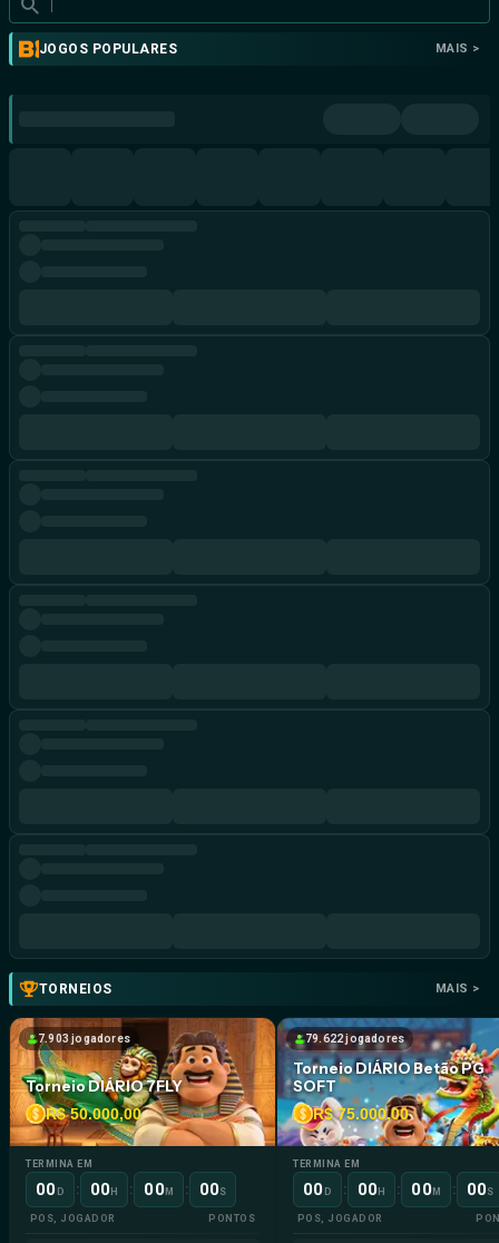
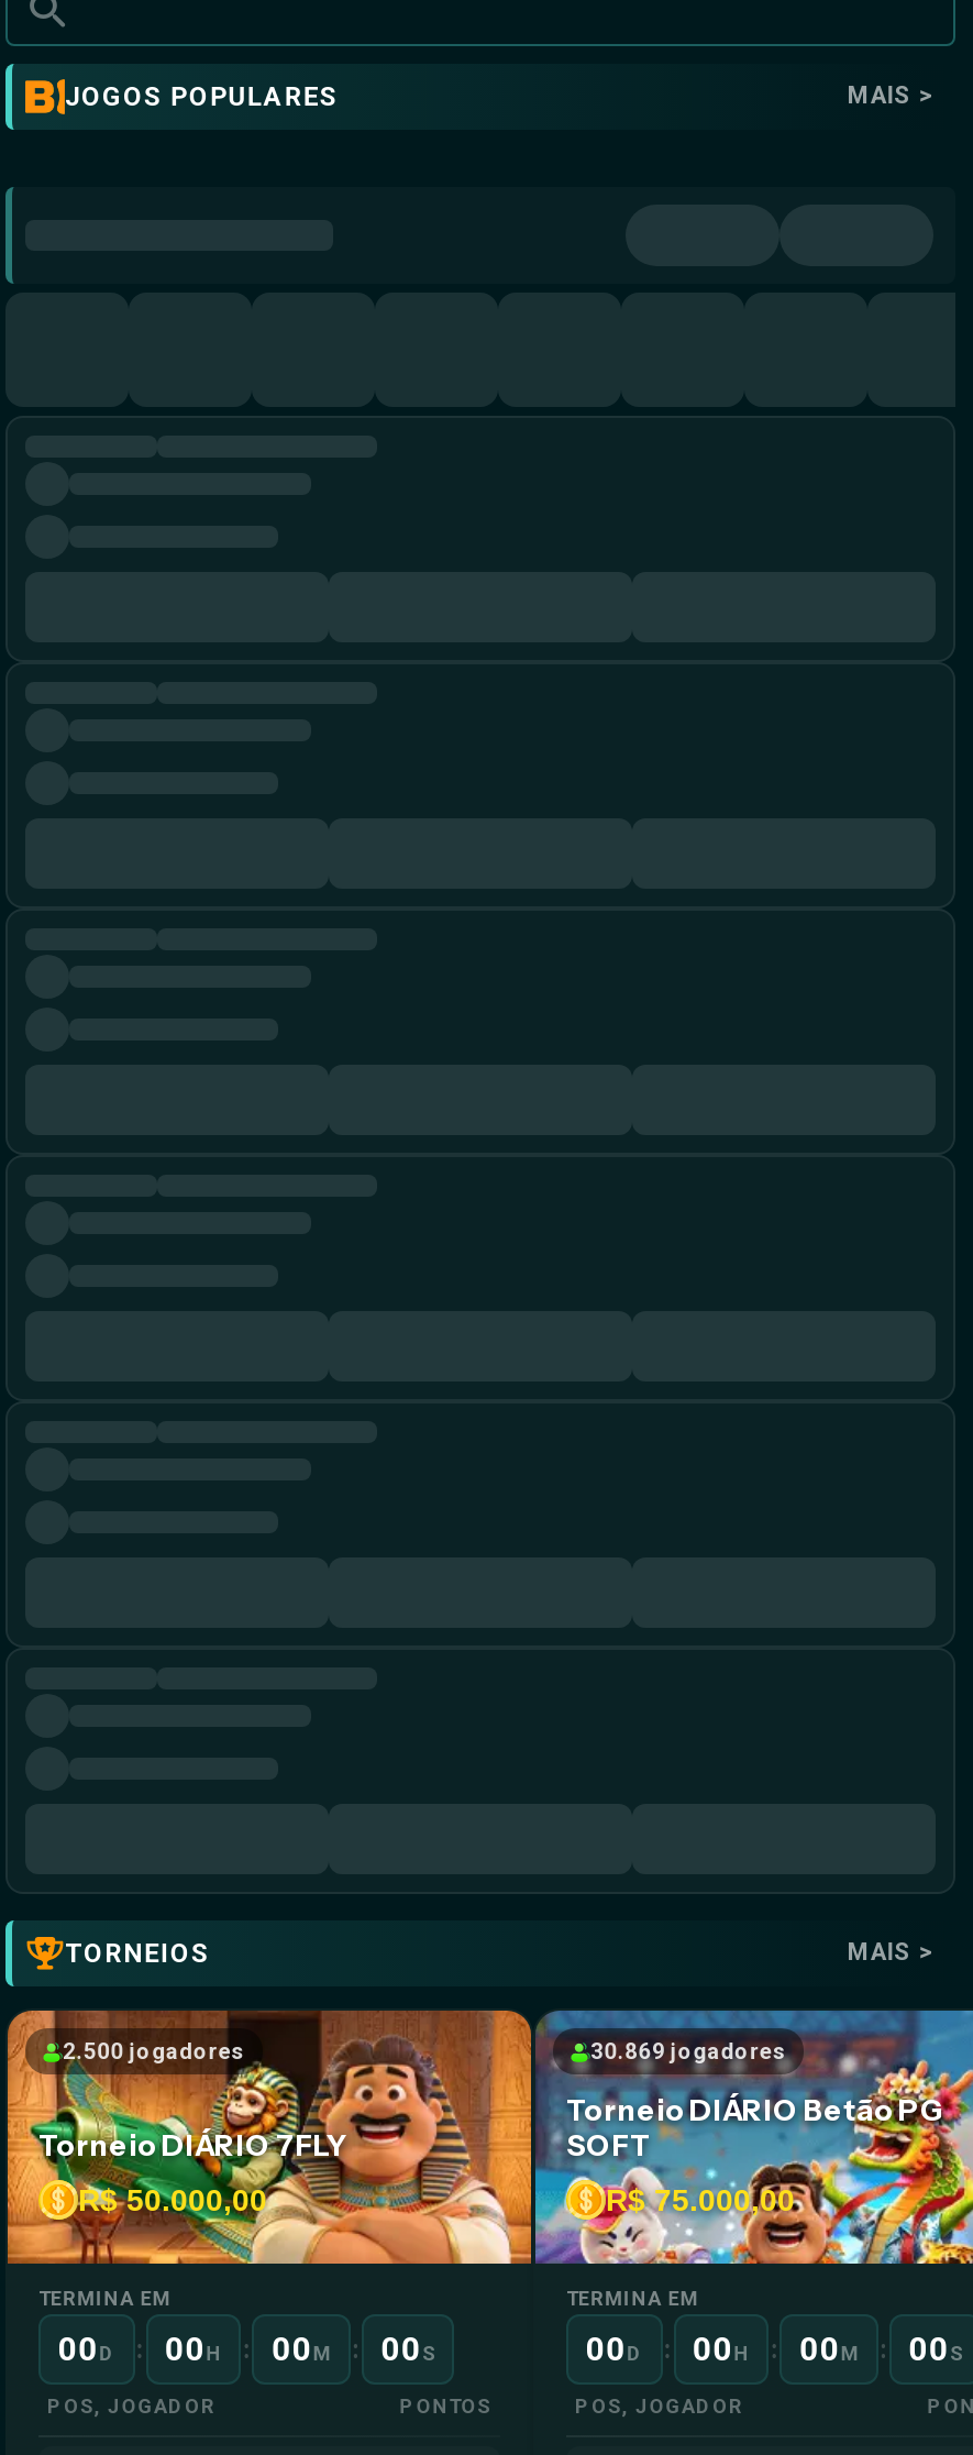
- 7.903 jogadores
+ 2.500 jogadores

- 79.622 jogadores
+ 30.869 jogadores
